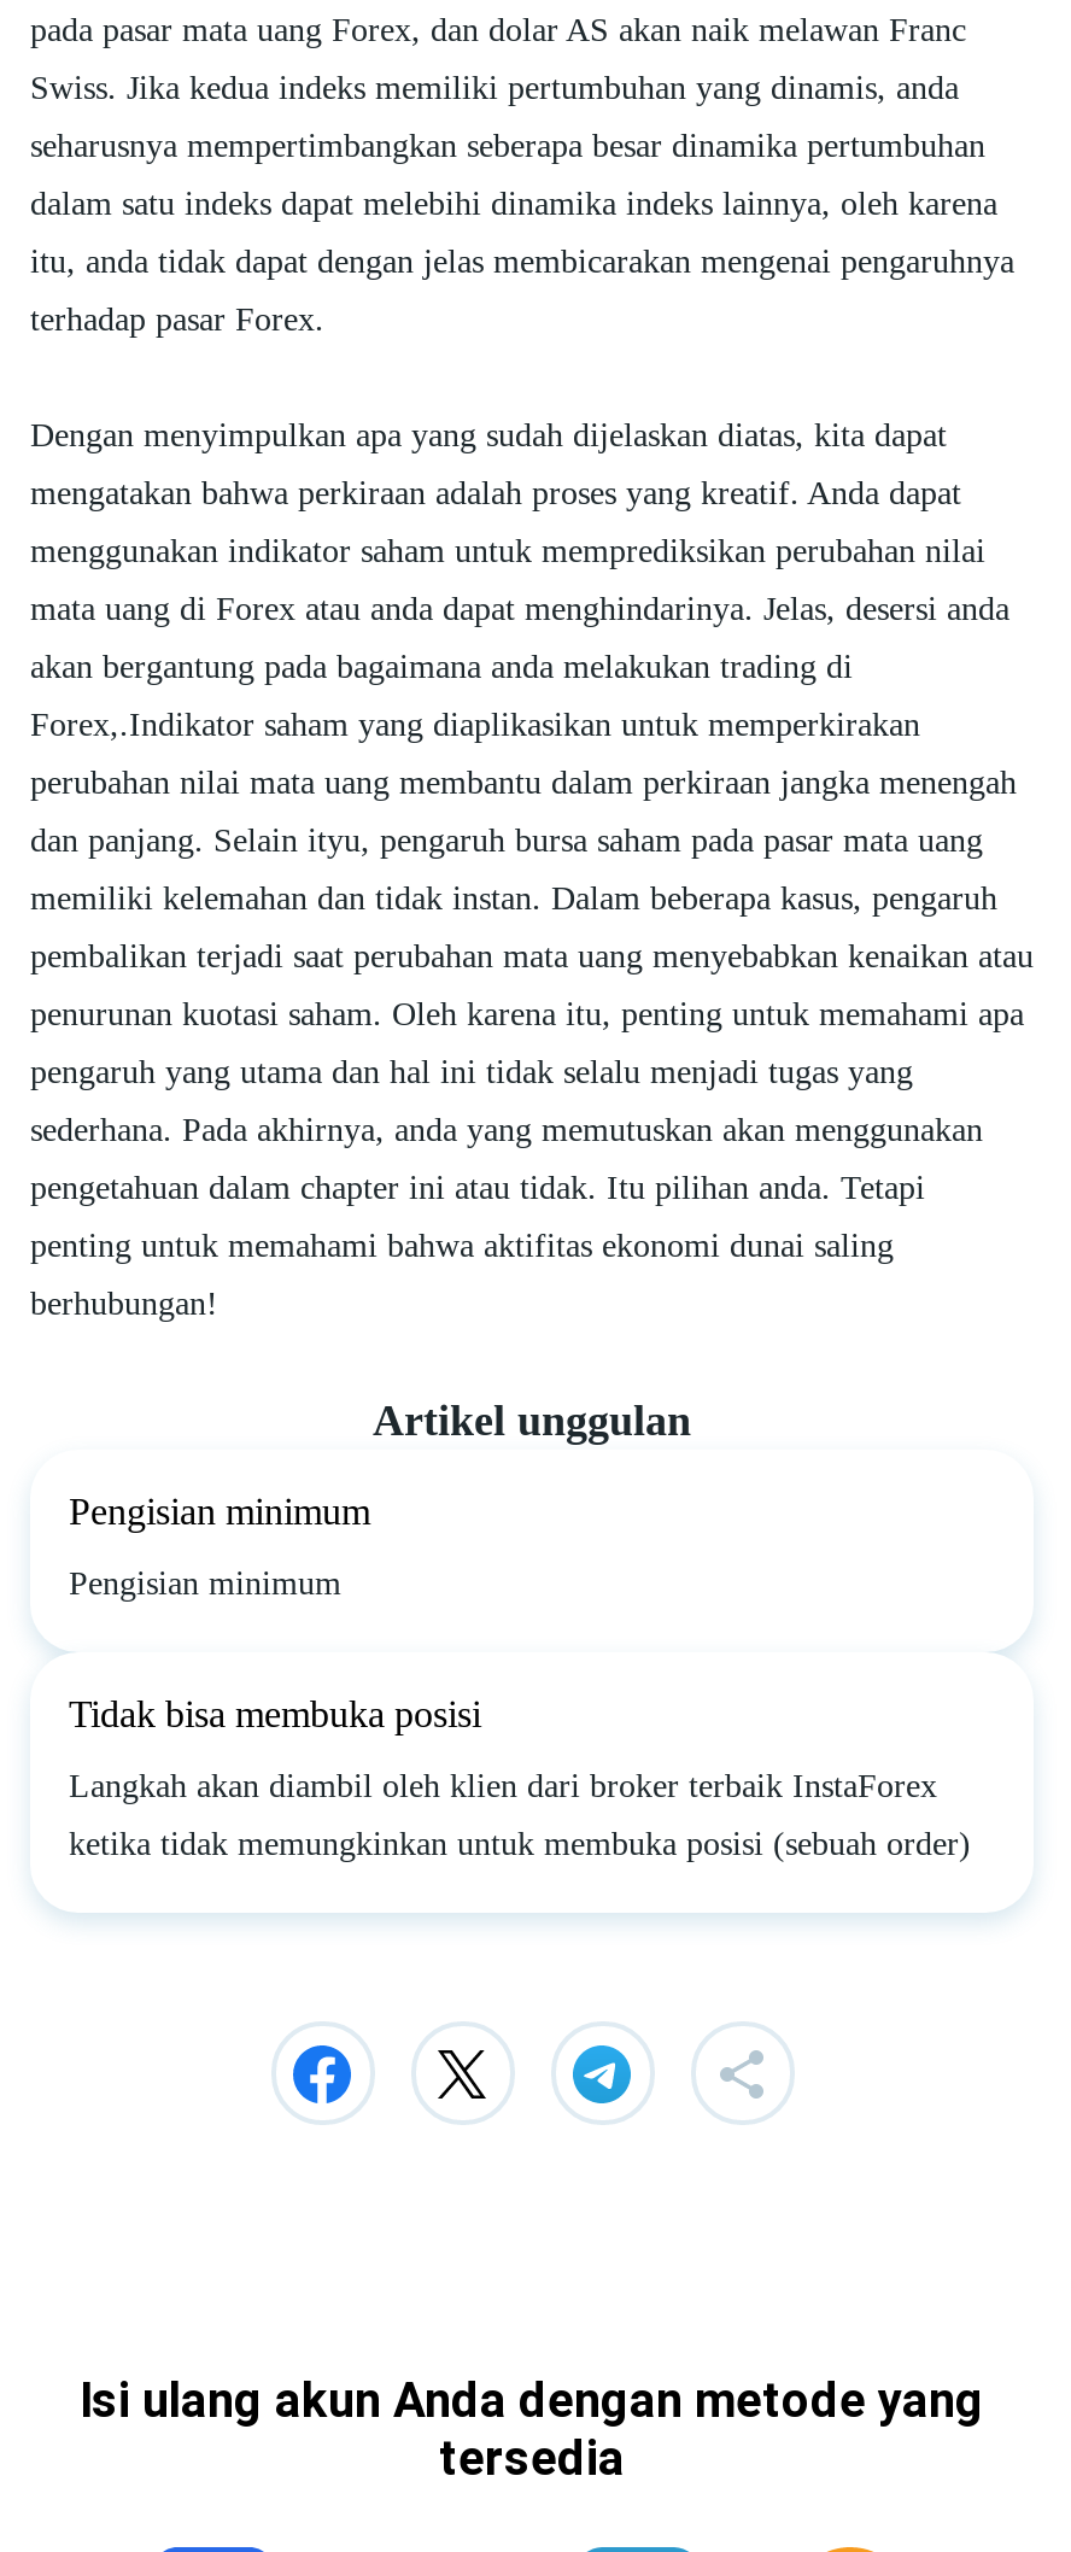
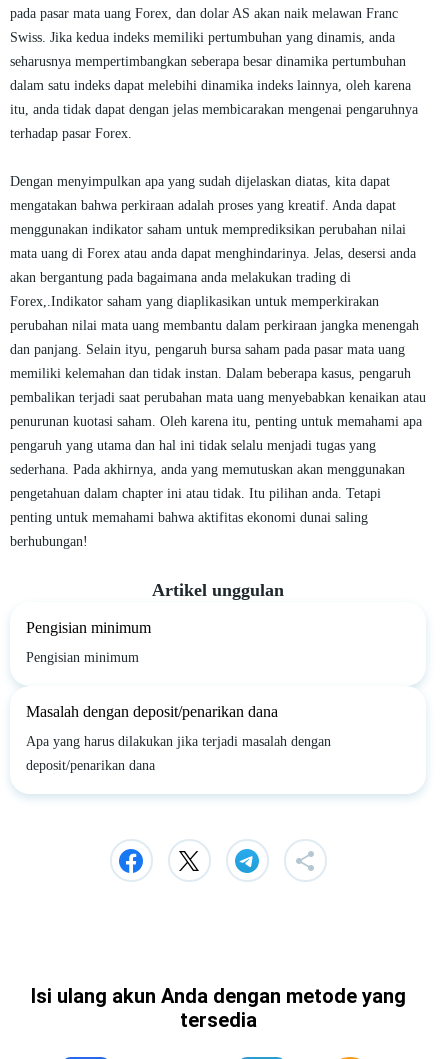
- Tidak bisa membuka posisi
+ Masalah dengan deposit/penarikan dana

- Langkah akan diambil oleh klien dari broker terbaik InstaForex
+ Apa yang harus dilakukan jika terjadi masalah dengan

- ketika tidak memungkinkan untuk membuka posisi (sebuah order)
+ deposit/penarikan dana
